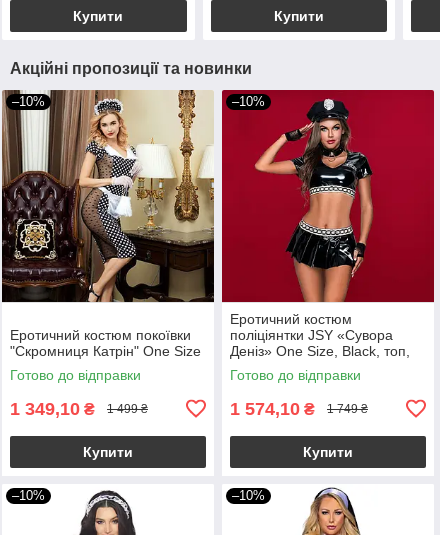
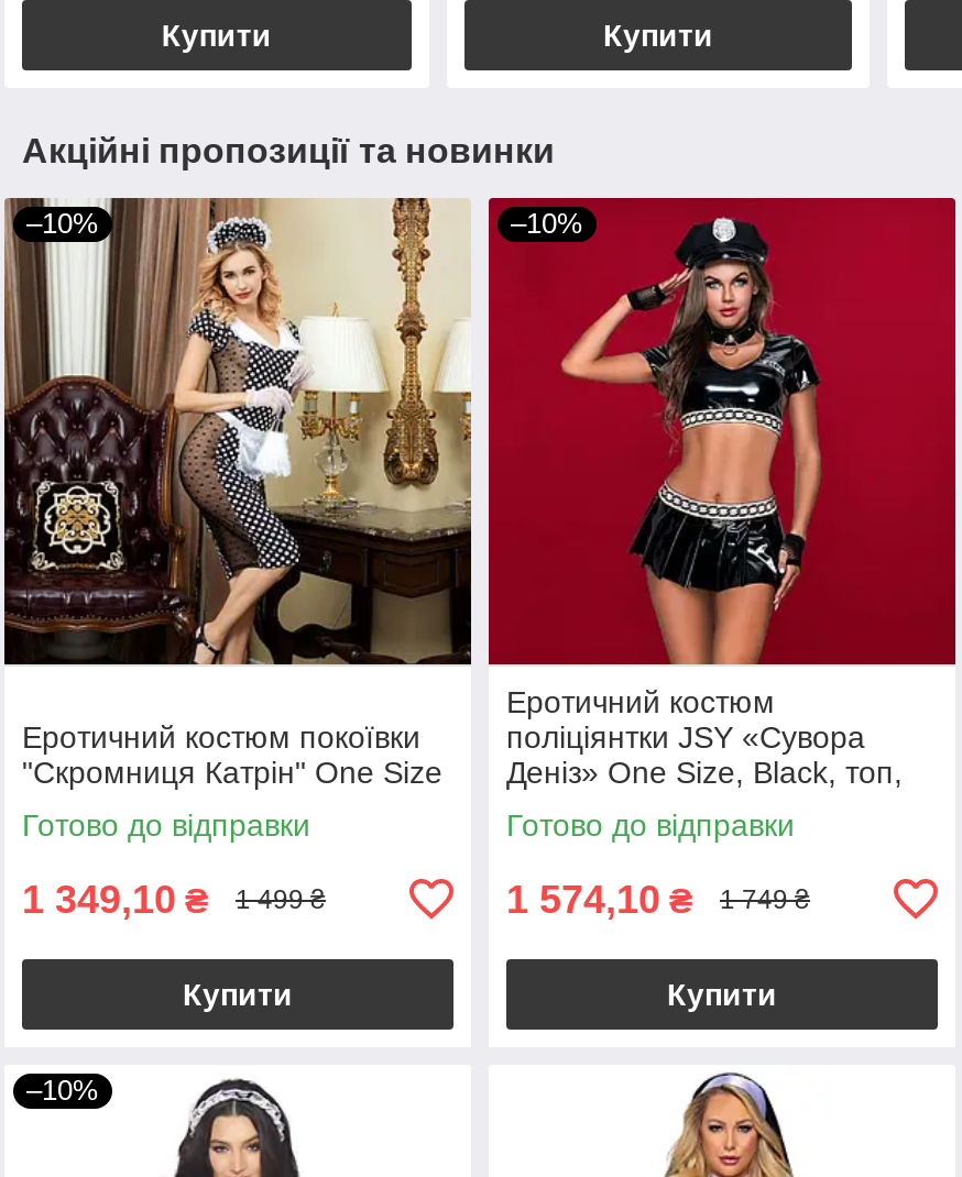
- –10%
